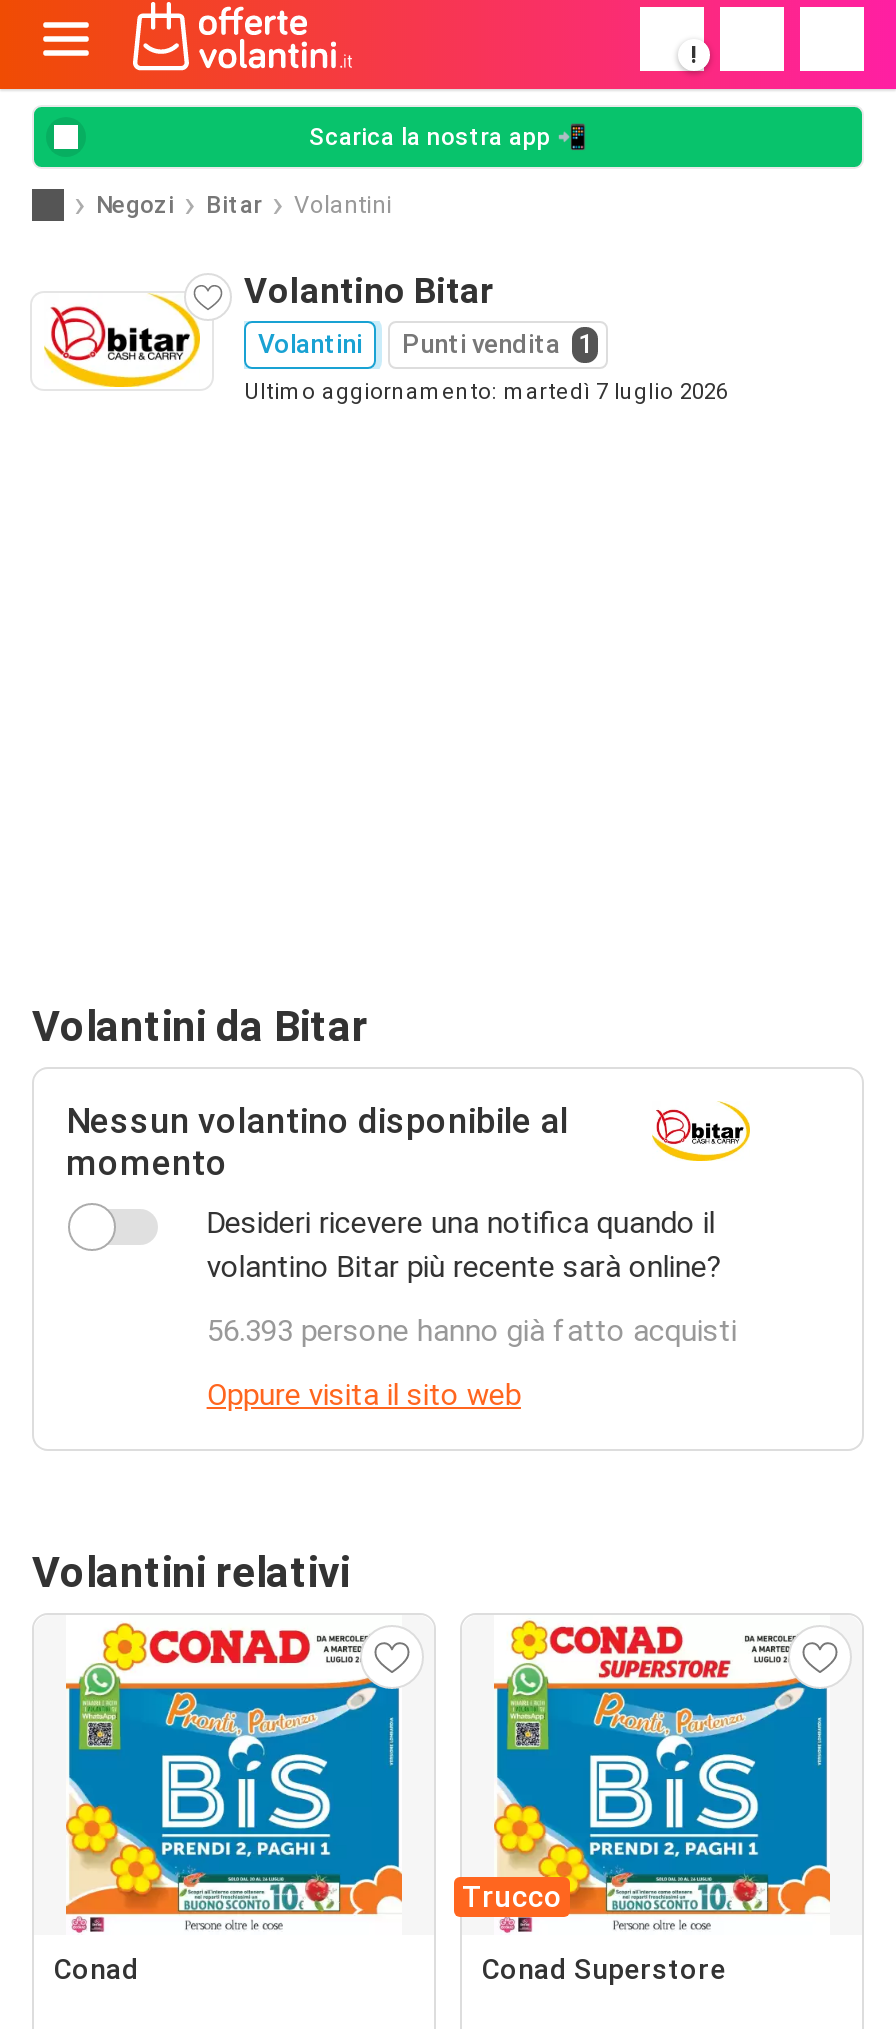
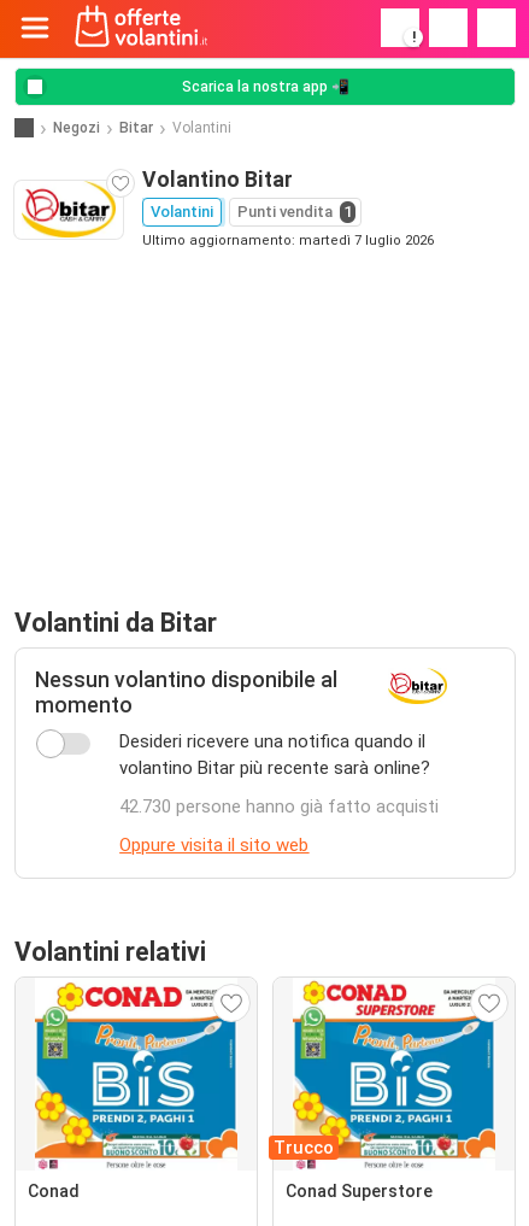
- 56.393 persone hanno già fatto acquisti
+ 42.730 persone hanno già fatto acquisti
